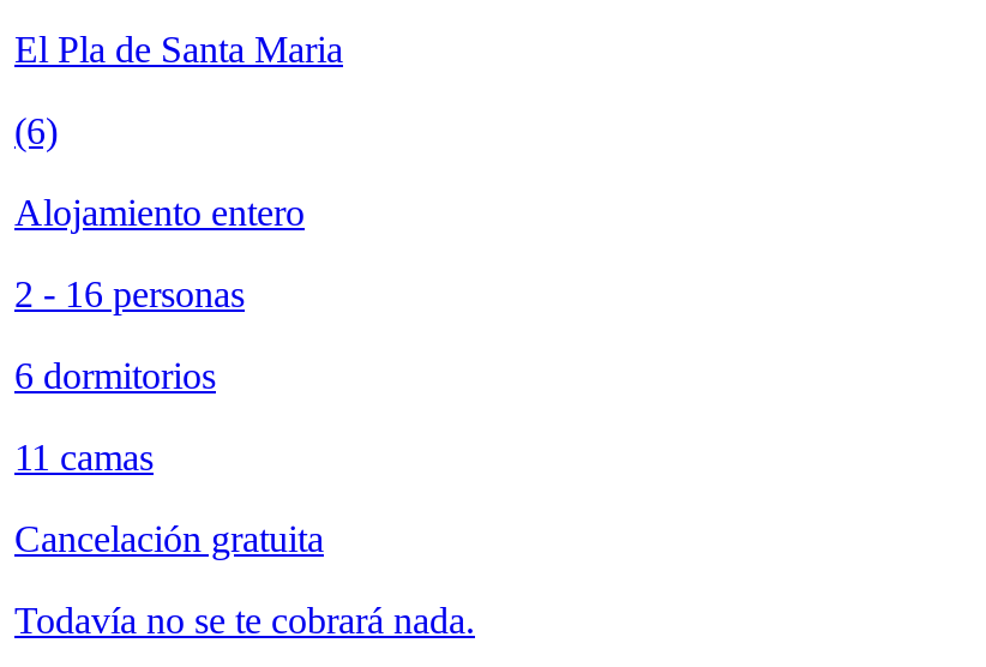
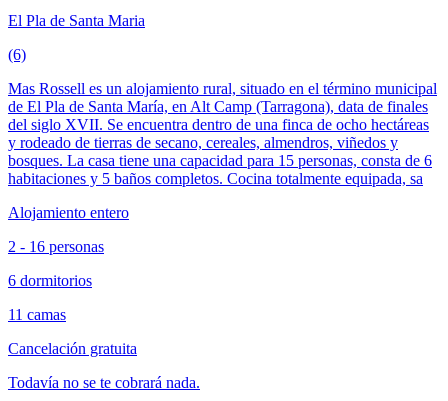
+ Mas Rossell es un alojamiento rural, situado en el término municipal
+ de El Pla de Santa María, en Alt Camp (Tarragona), data de finales
+ del siglo XVII. Se encuentra dentro de una finca de ocho hectáreas
+ y rodeado de tierras de secano, cereales, almendros, viñedos y
+ bosques. La casa tiene una capacidad para 15 personas, consta de 6
+ habitaciones y 5 baños completos. Cocina totalmente equipada, sa
